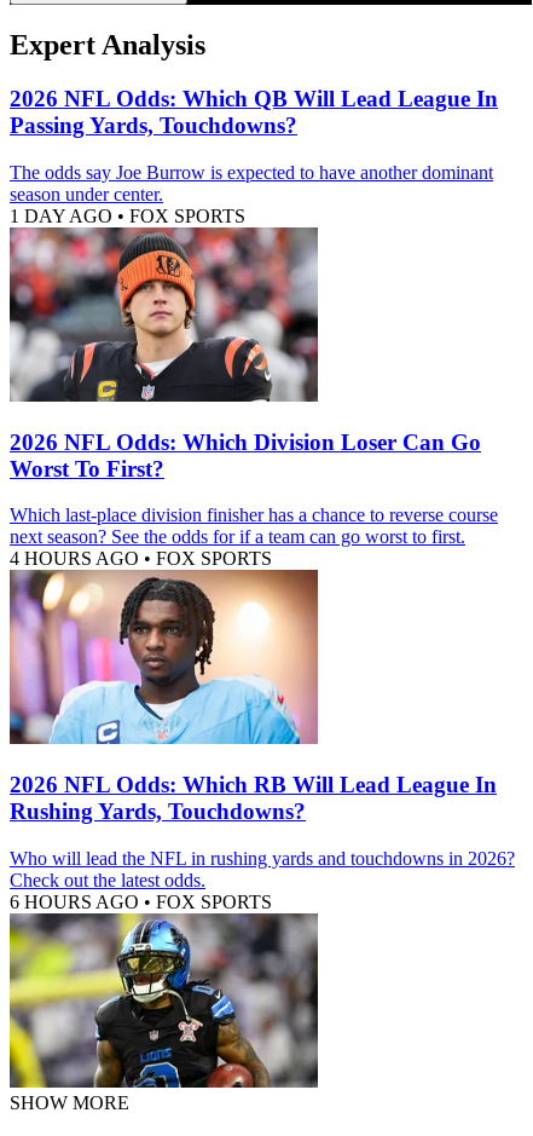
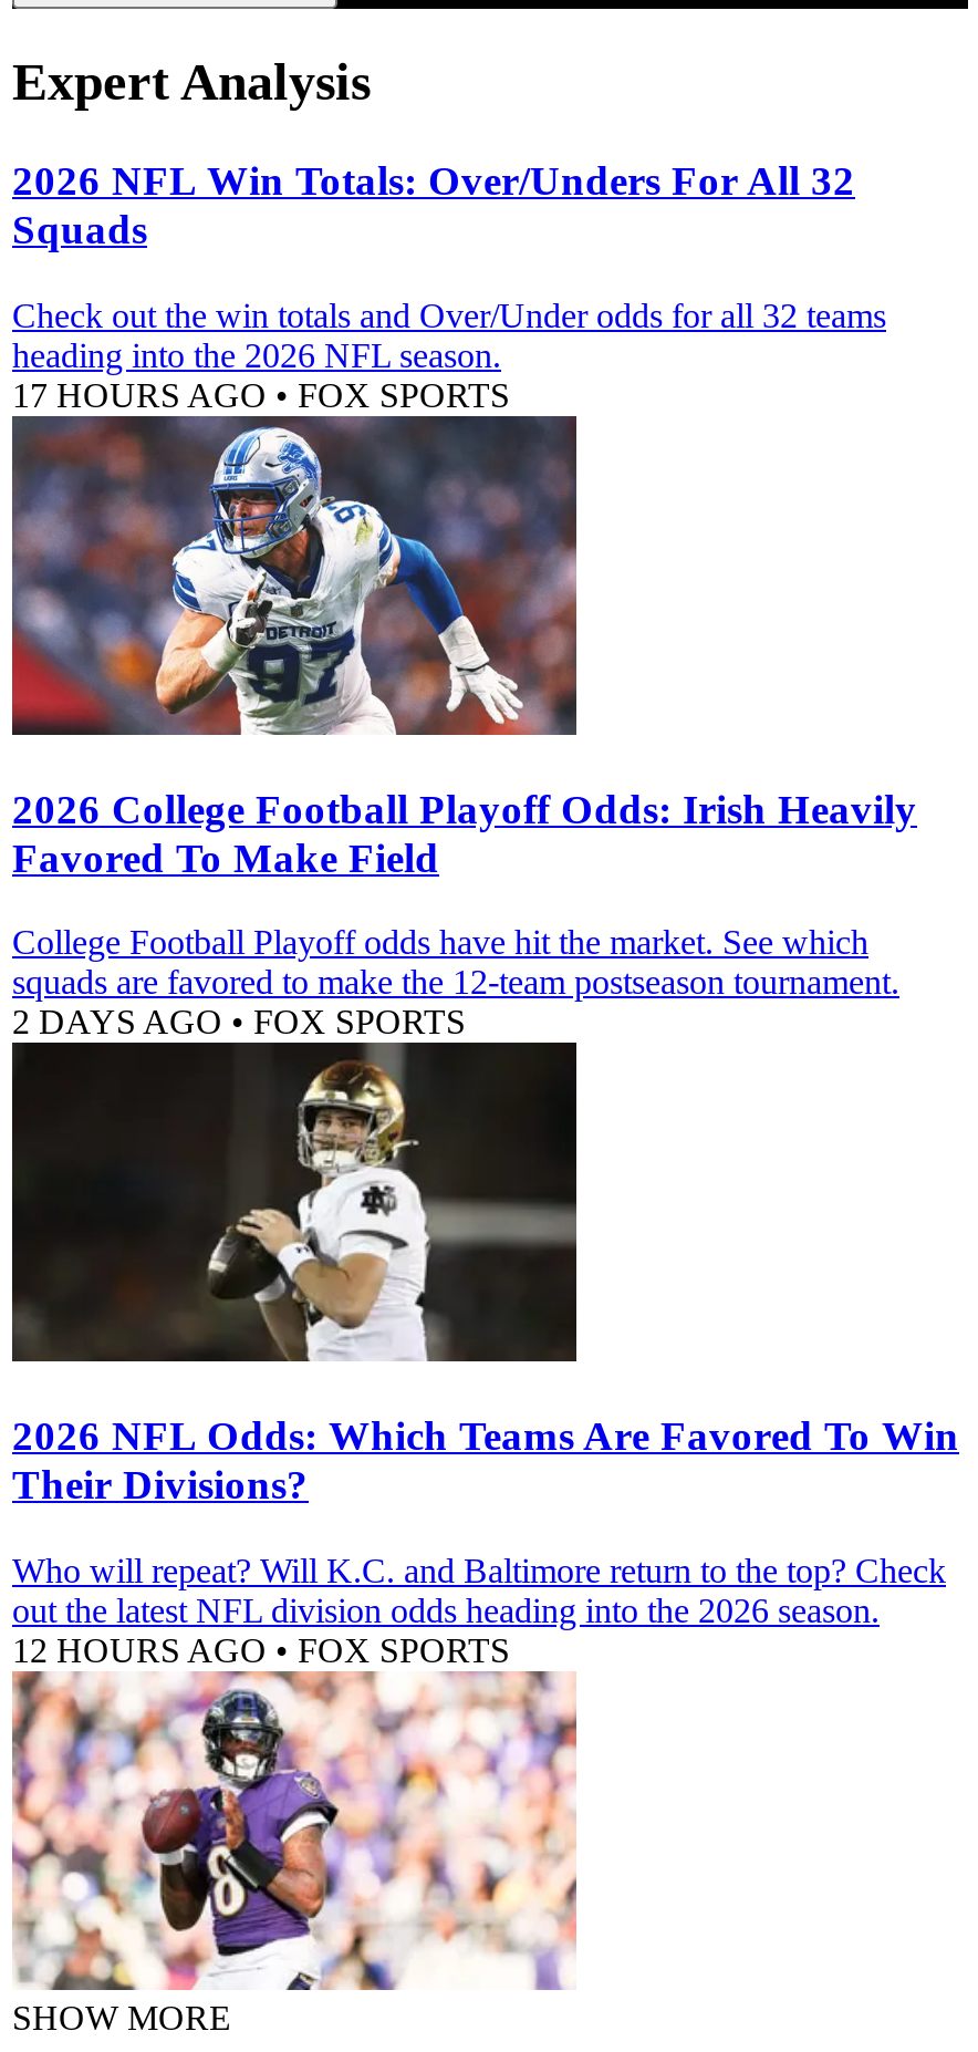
- 2026 NFL Odds: Which QB Will Lead League In
- Passing Yards, Touchdowns?
+ 2026 NFL Win Totals: Over/Unders For All 32
+ Squads

- The odds say Joe Burrow is expected to have another dominant
- season under center.
- 1 DAY AGO • FOX SPORTS
+ Check out the win totals and Over/Under odds for all 32 teams
+ heading into the 2026 NFL season.
+ 17 HOURS AGO • FOX SPORTS

- [image]
- 2026 NFL Odds: Which Division Loser Can Go
- Worst To First?
+ [image]
+ 2026 College Football Playoff Odds: Irish Heavily
+ Favored To Make Field

- [image]
- Which last-place division finisher has a chance to reverse course
- next season? See the odds for if a team can go worst to first.
- 4 HOURS AGO • FOX SPORTS
+ [image]
+ College Football Playoff odds have hit the market. See which
+ squads are favored to make the 12-team postseason tournament.
+ 2 DAYS AGO • FOX SPORTS

- 2026 NFL Odds: Which RB Will Lead League In
- Rushing Yards, Touchdowns?
+ 2026 NFL Odds: Which Teams Are Favored To Win
+ Their Divisions?

- Who will lead the NFL in rushing yards and touchdowns in 2026?
- Check out the latest odds.
- 6 HOURS AGO • FOX SPORTS
+ Who will repeat? Will K.C. and Baltimore return to the top? Check
+ out the latest NFL division odds heading into the 2026 season.
+ 12 HOURS AGO • FOX SPORTS

- [image]
+ [image]
